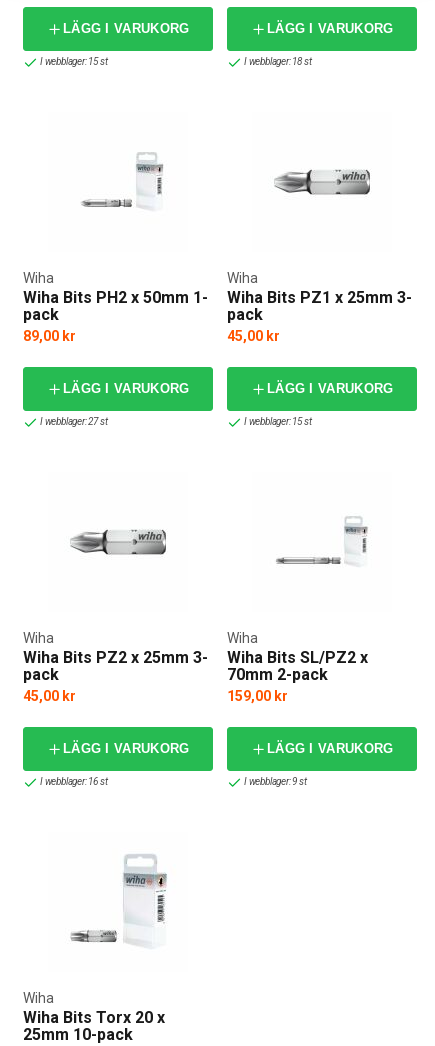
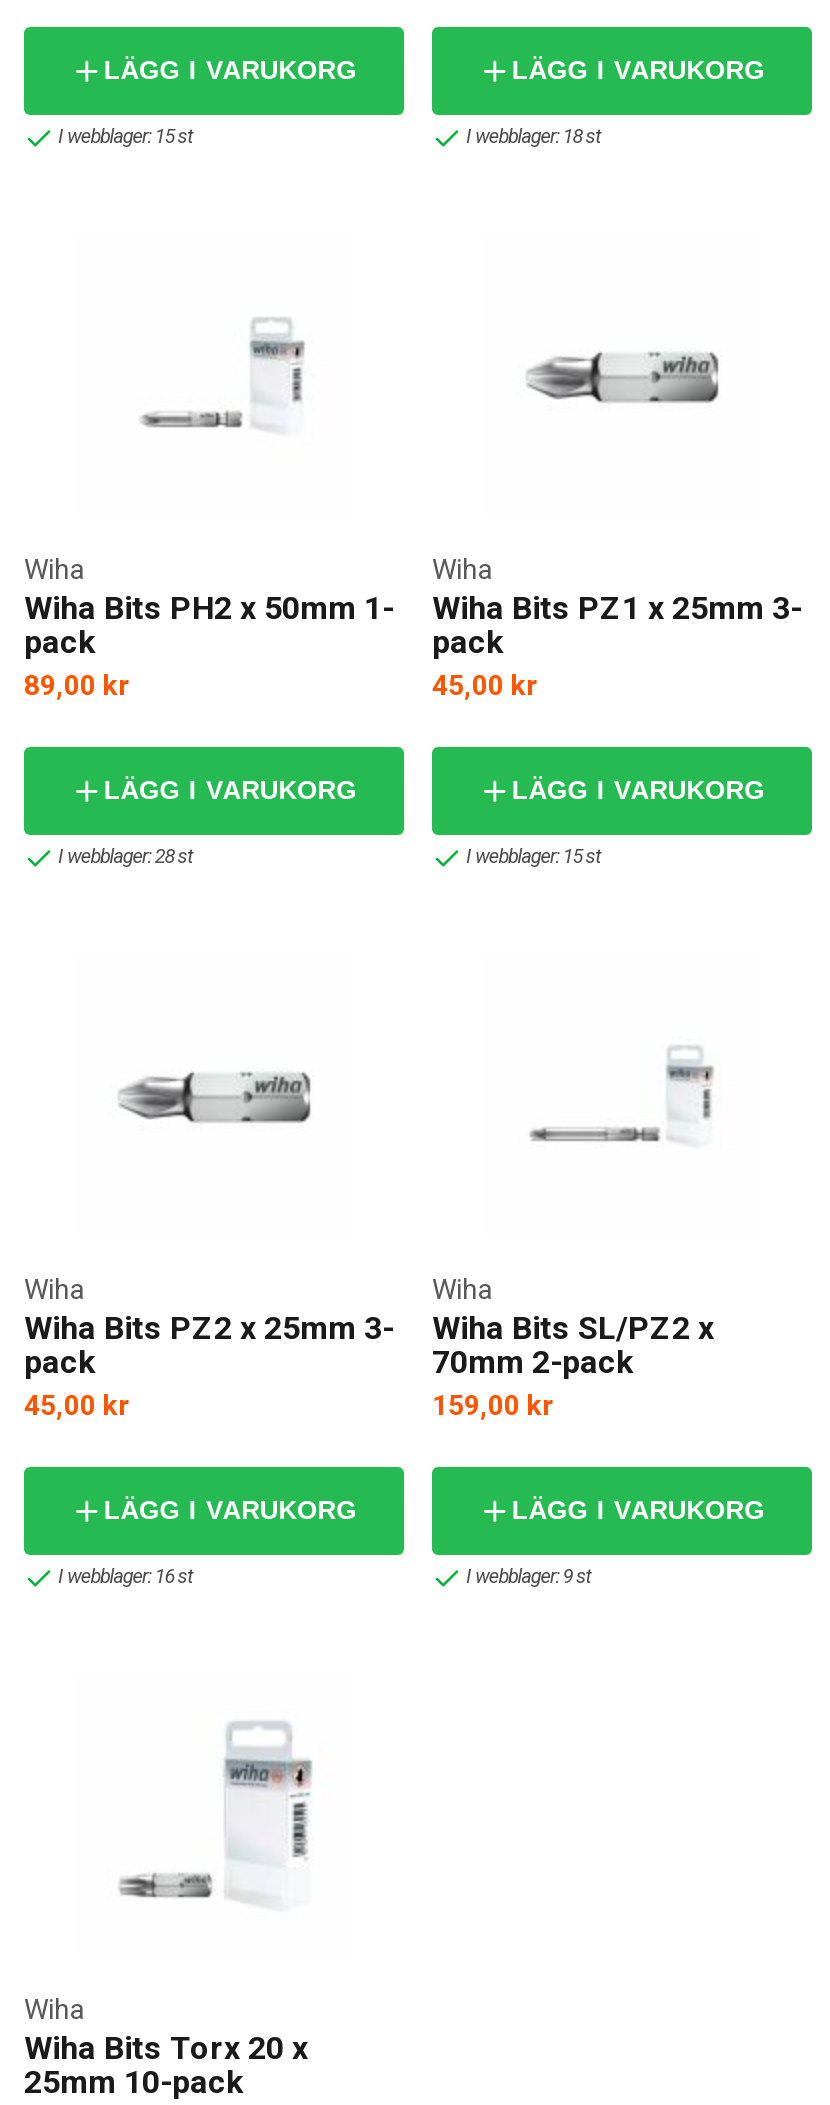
- I webblager: 27 st
+ I webblager: 28 st
